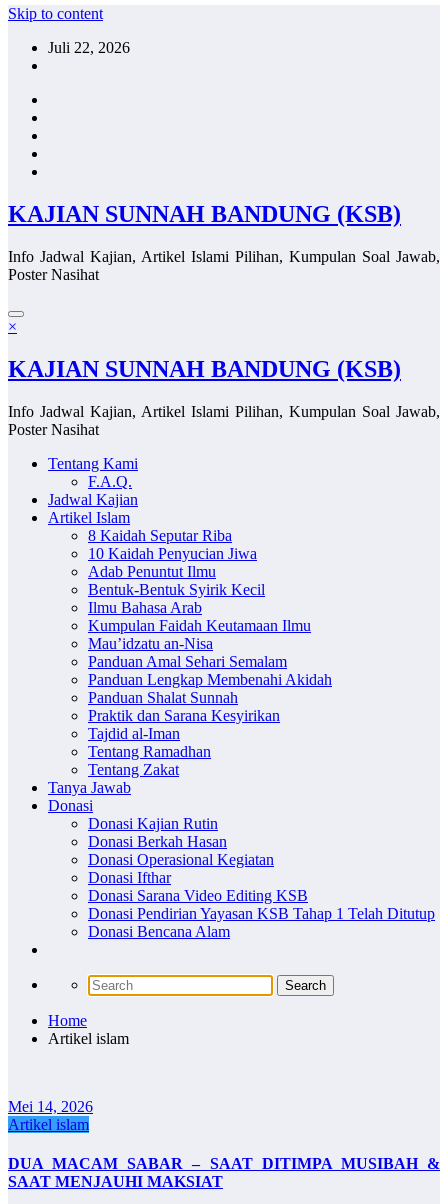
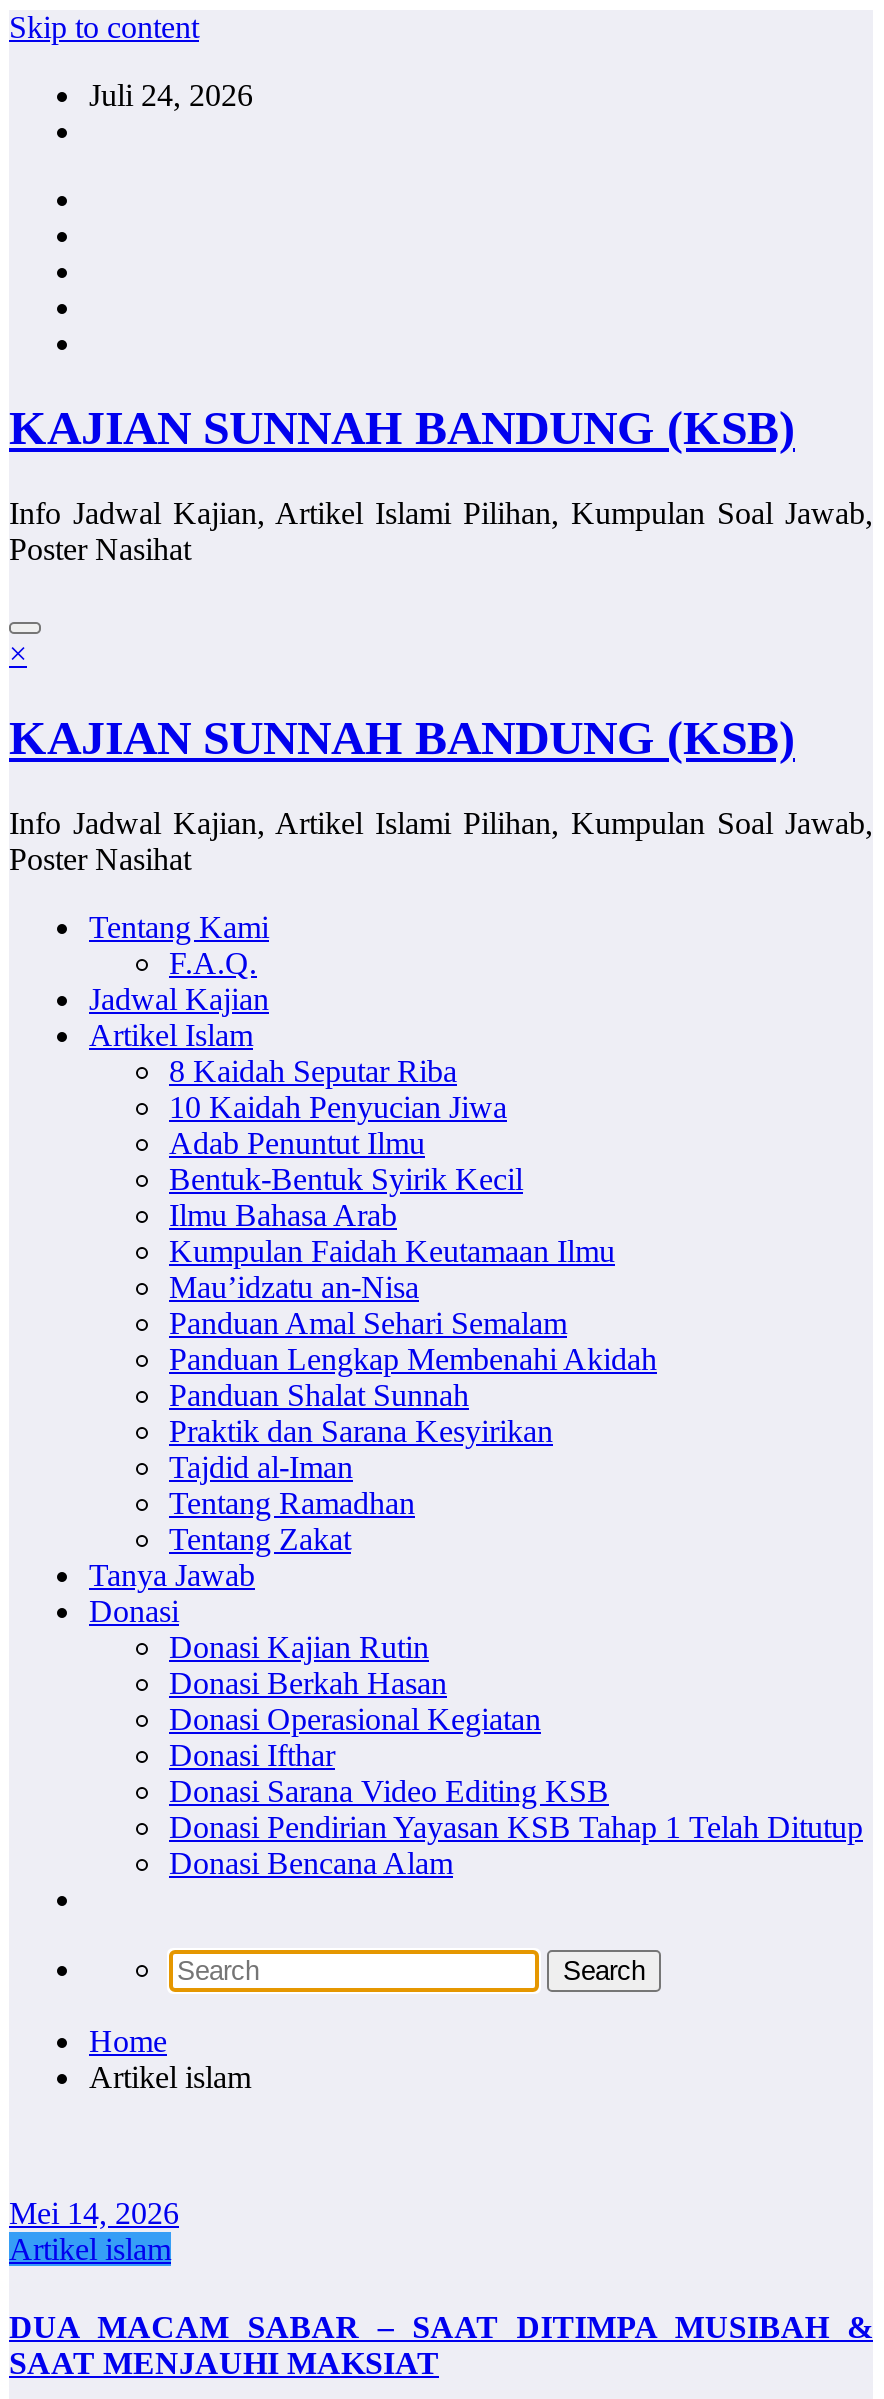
- Juli 22, 2026
+ Juli 24, 2026
